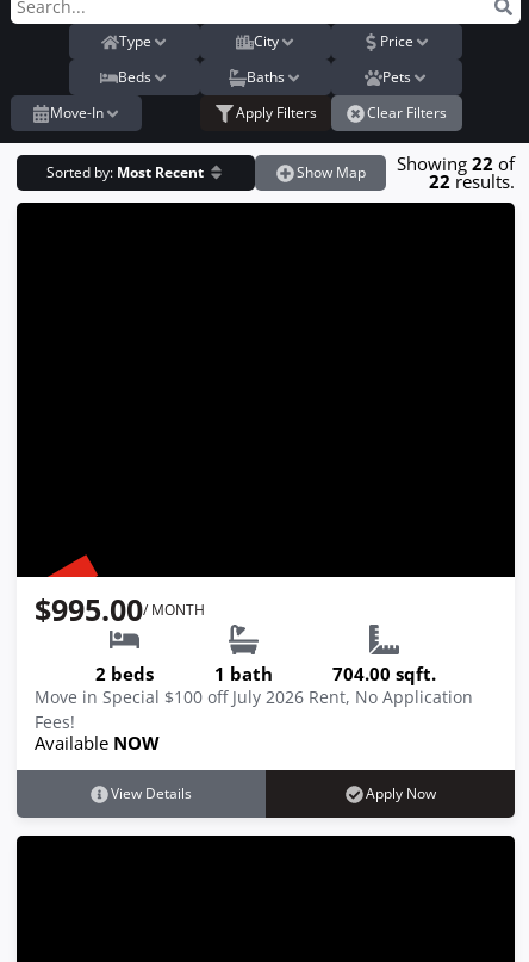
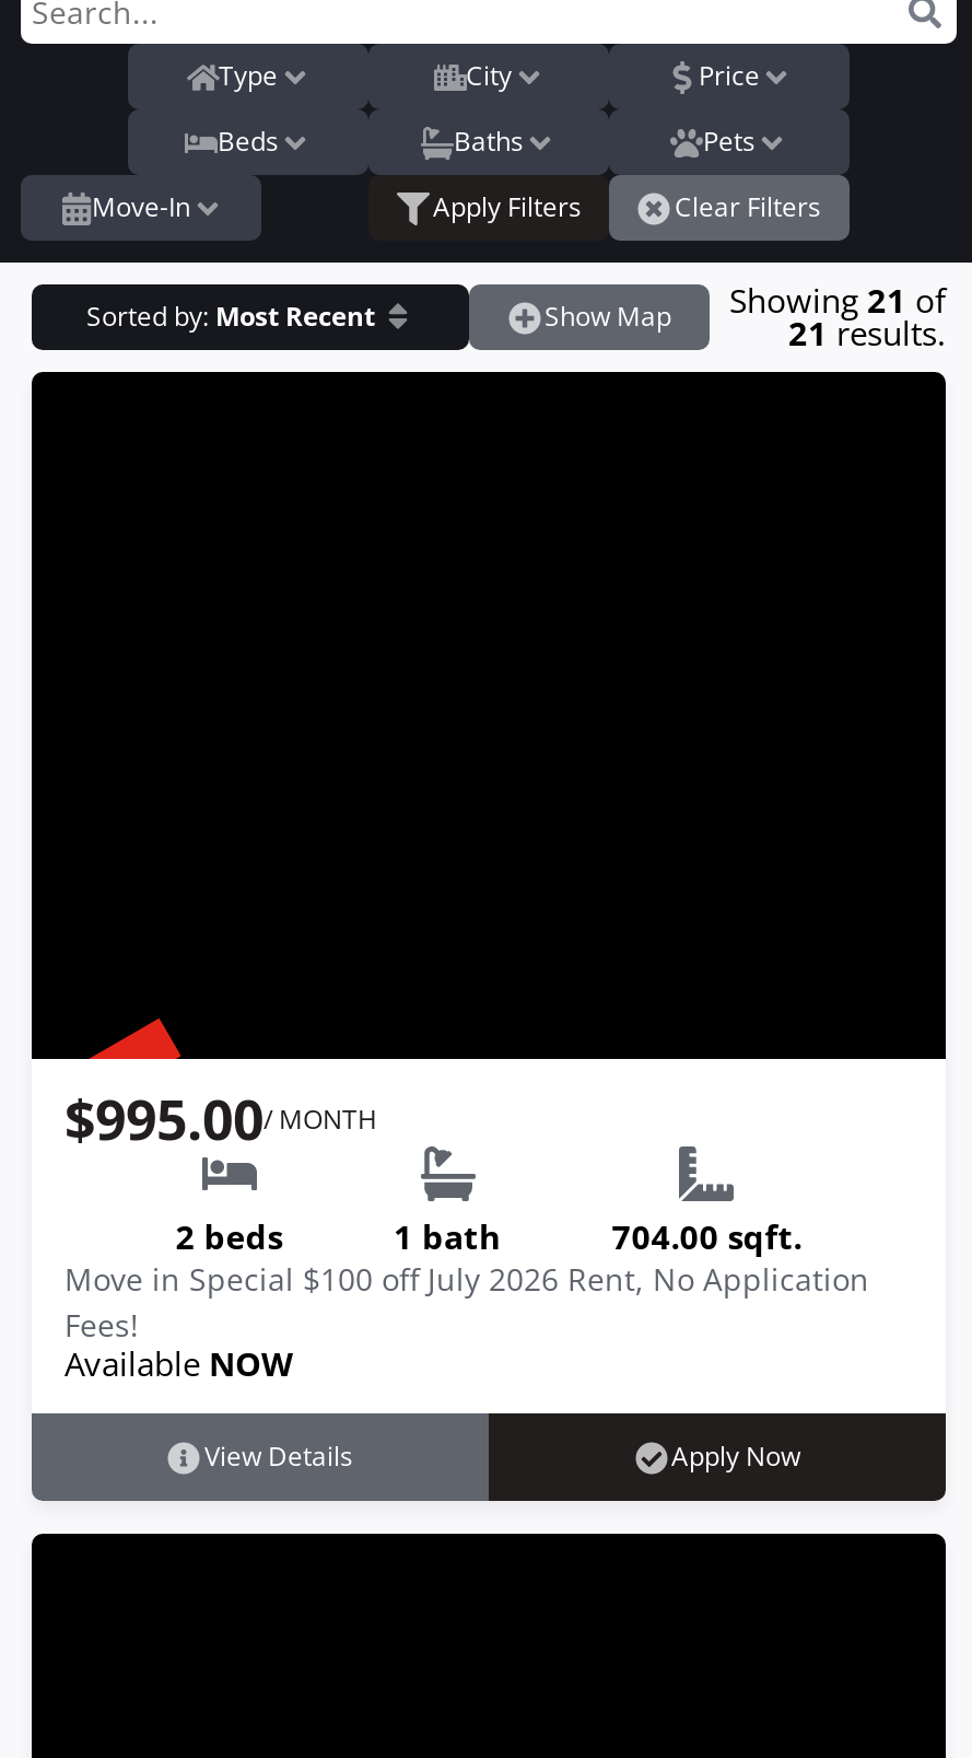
- Show Map Showing 22 of
+ Show Map Showing 21 of

- 22 results.
+ 21 results.
